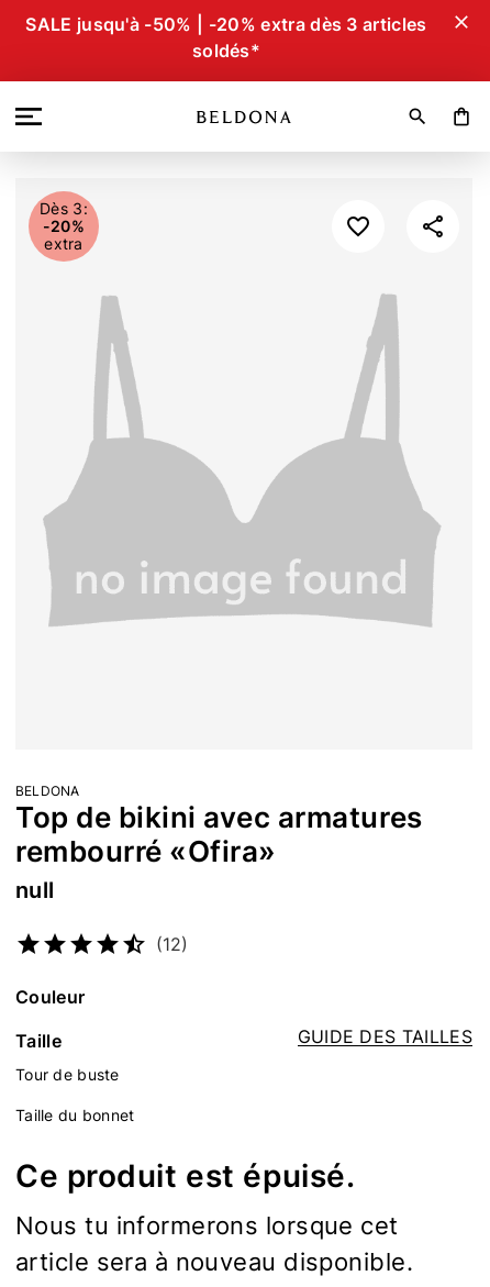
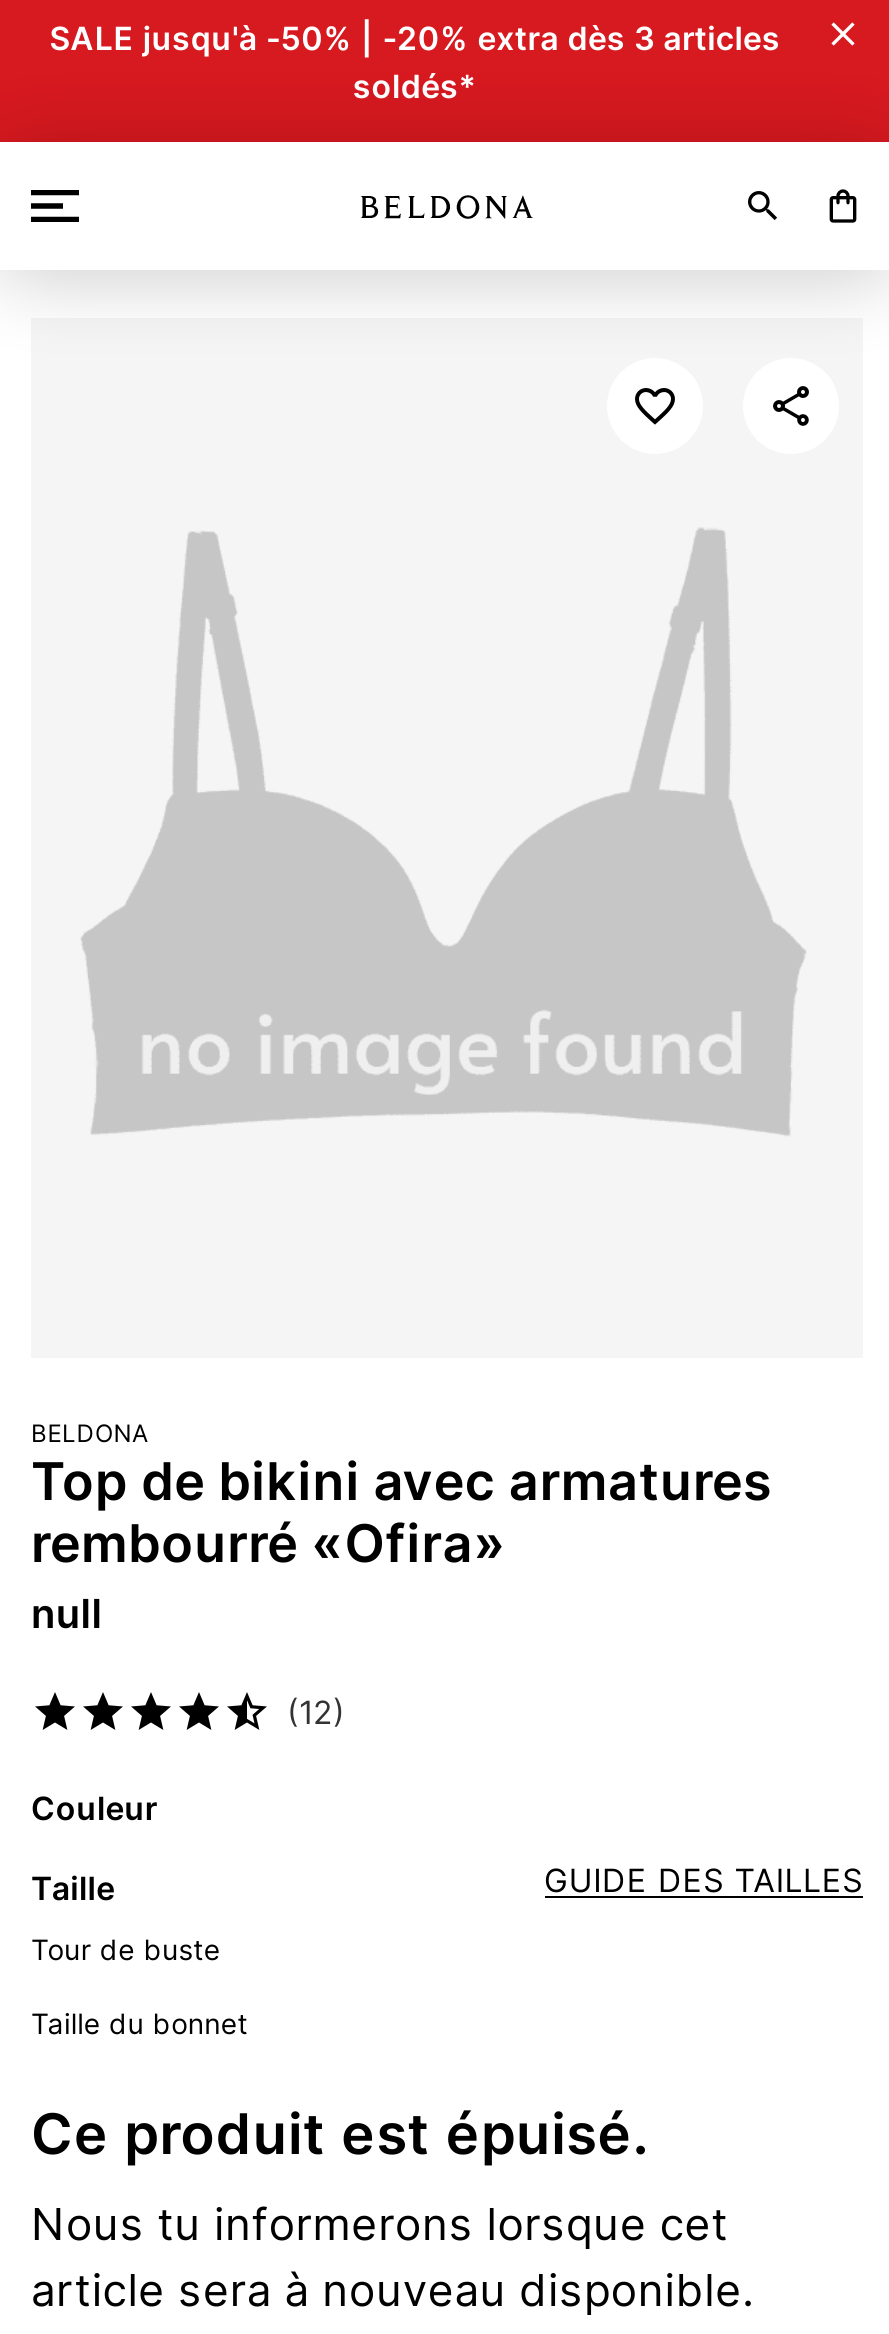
- Dès 3:
- -20%
- extra
